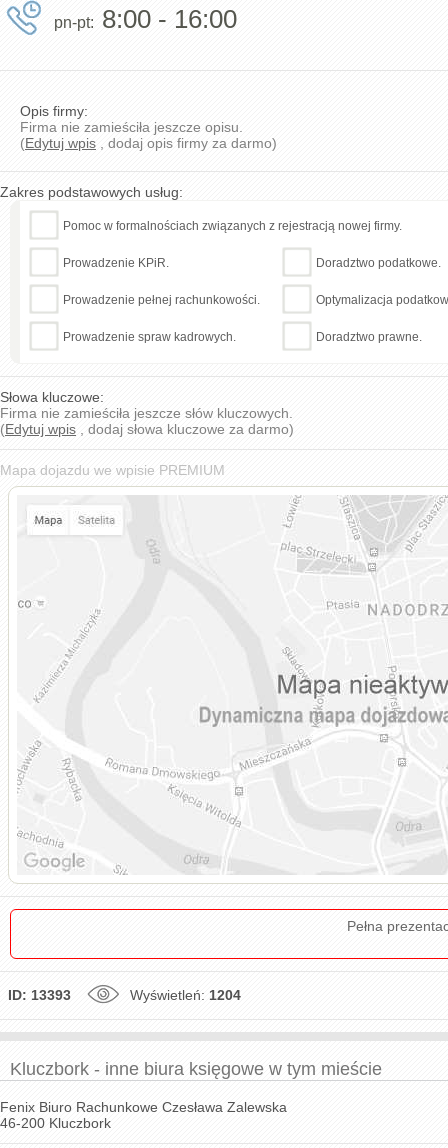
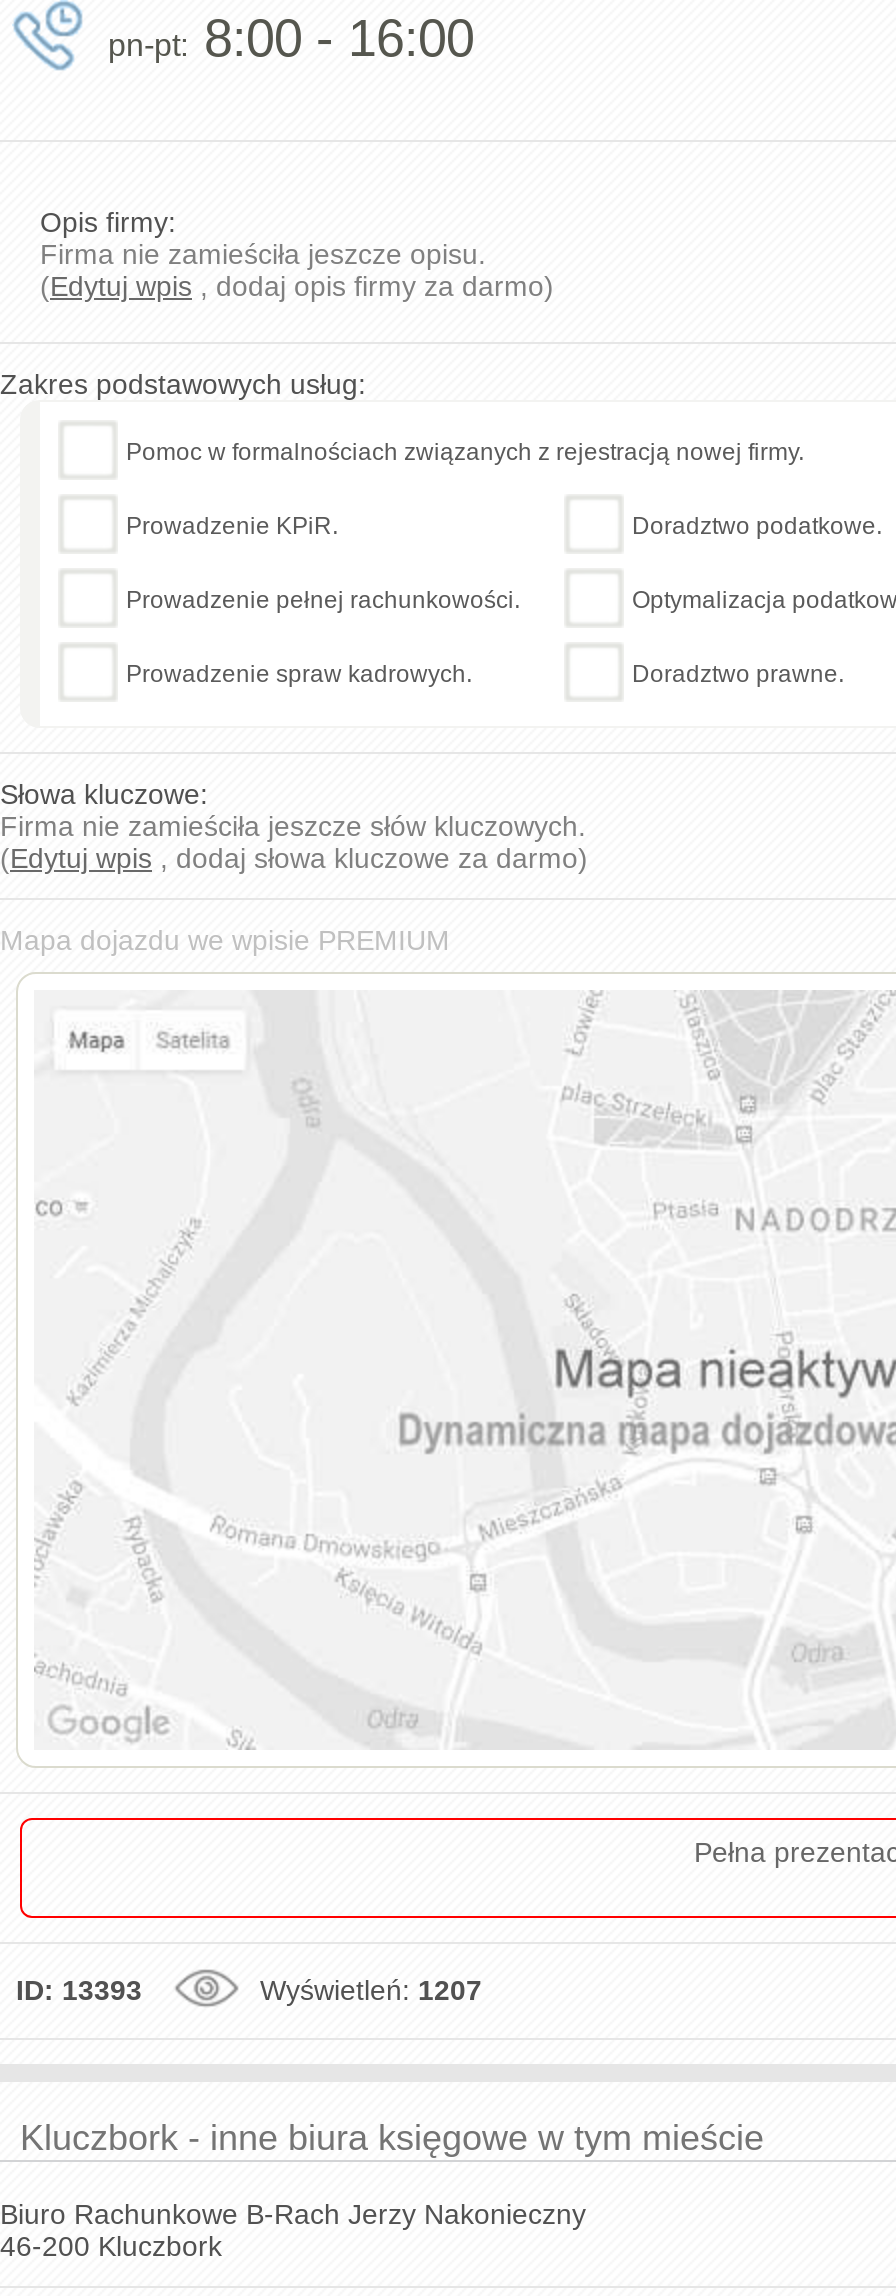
- Wyświetleń: 1204
+ Wyświetleń: 1207

- Fenix Biuro Rachunkowe Czesława Zalewska
+ Biuro Rachunkowe B-Rach Jerzy Nakonieczny
